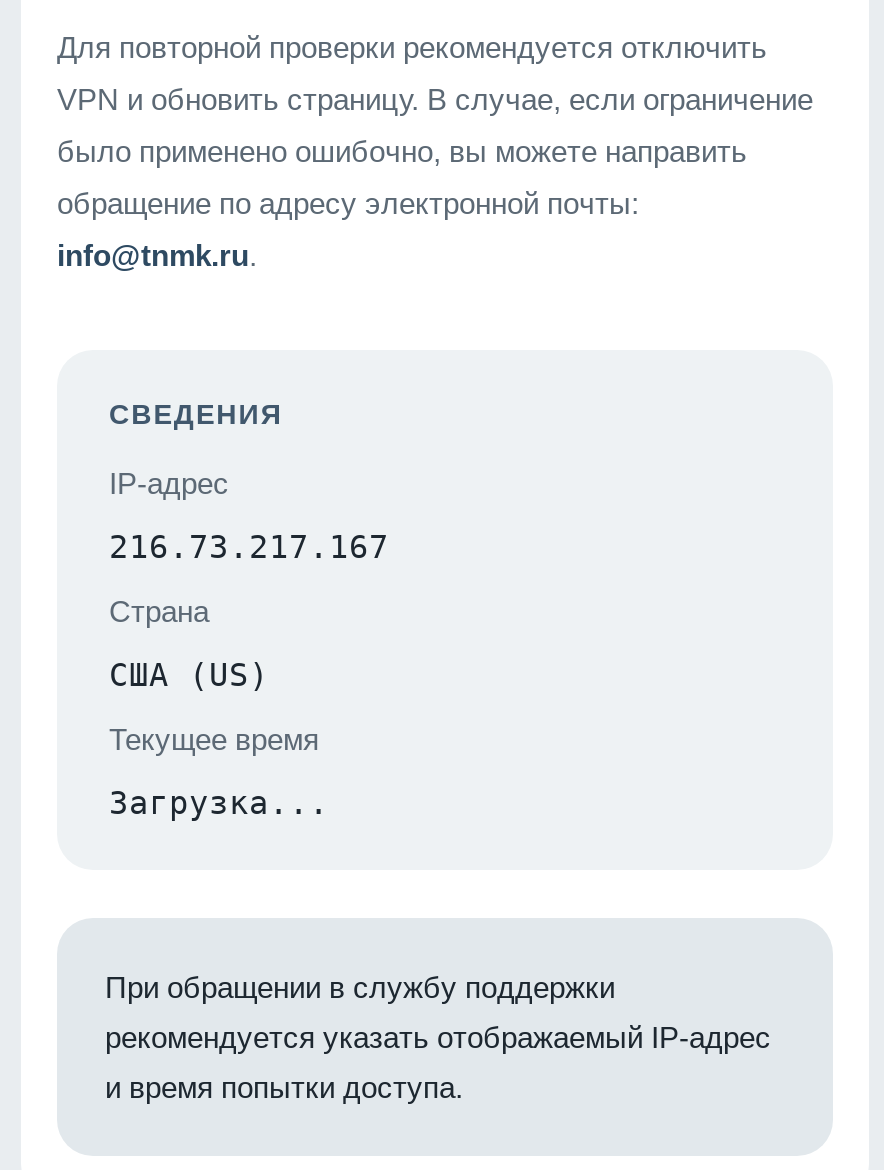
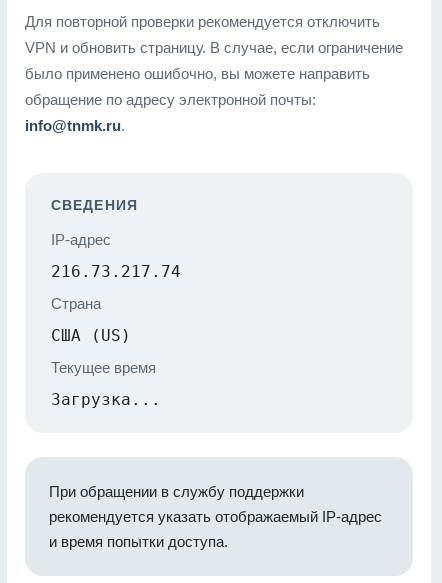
- 216.73.217.167
+ 216.73.217.74
